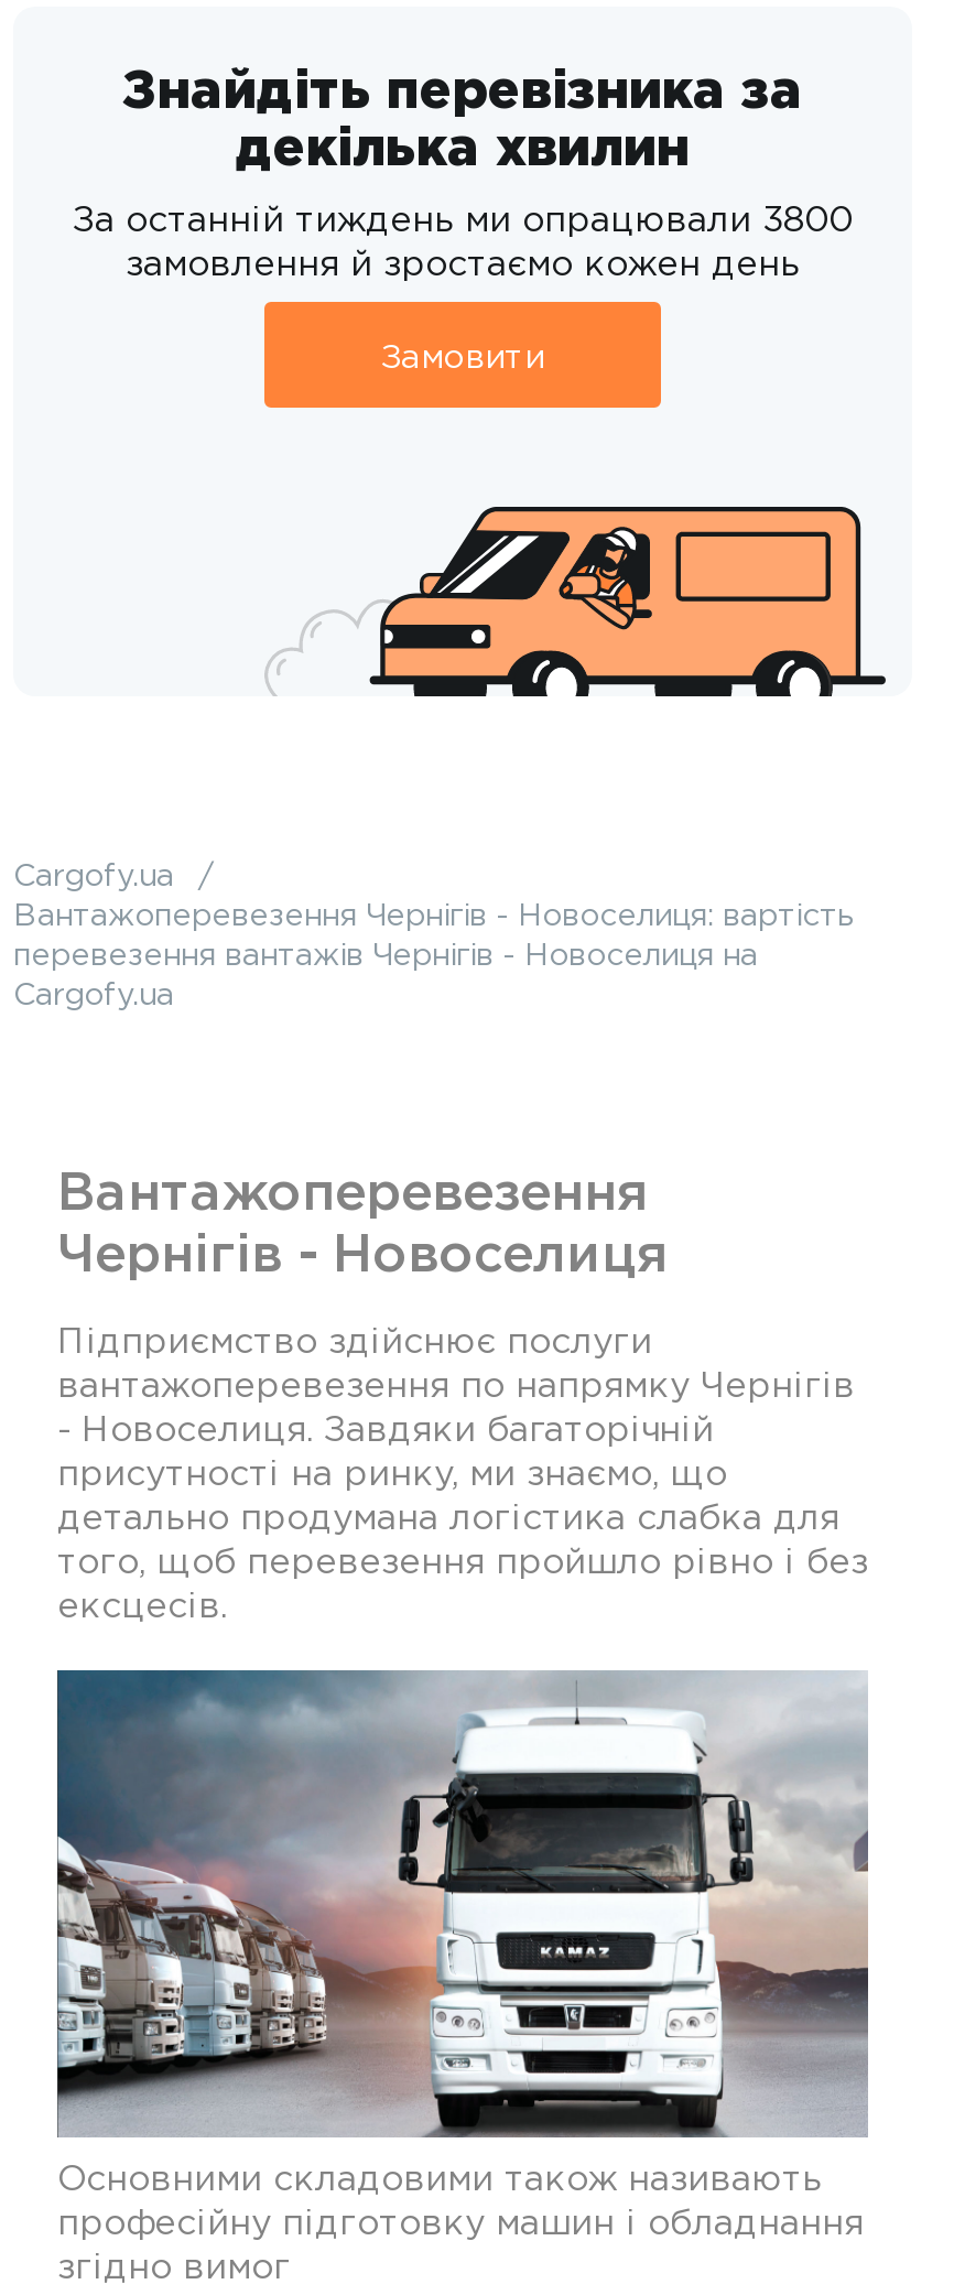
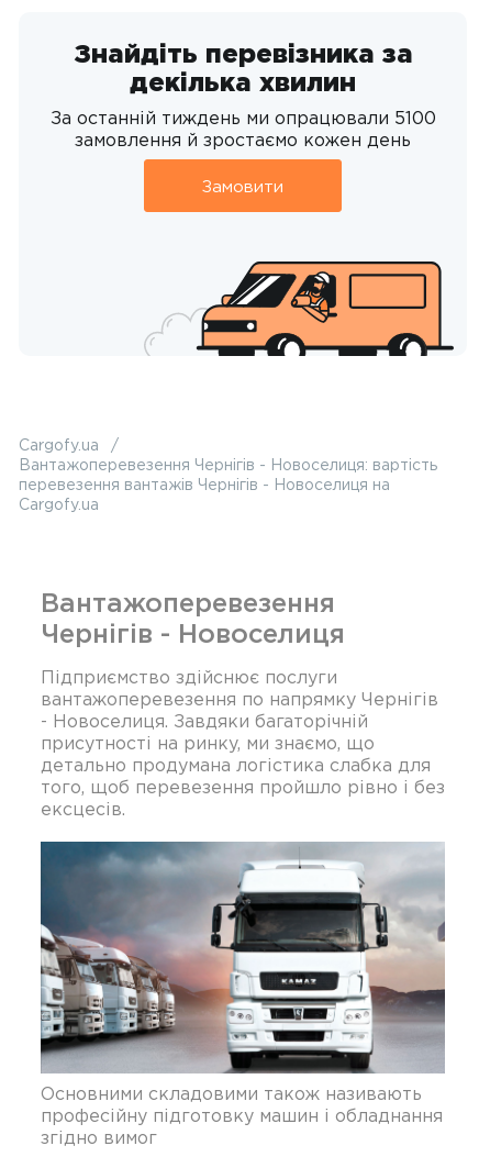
- За останній тиждень ми опрацювали 3800
+ За останній тиждень ми опрацювали 5100
